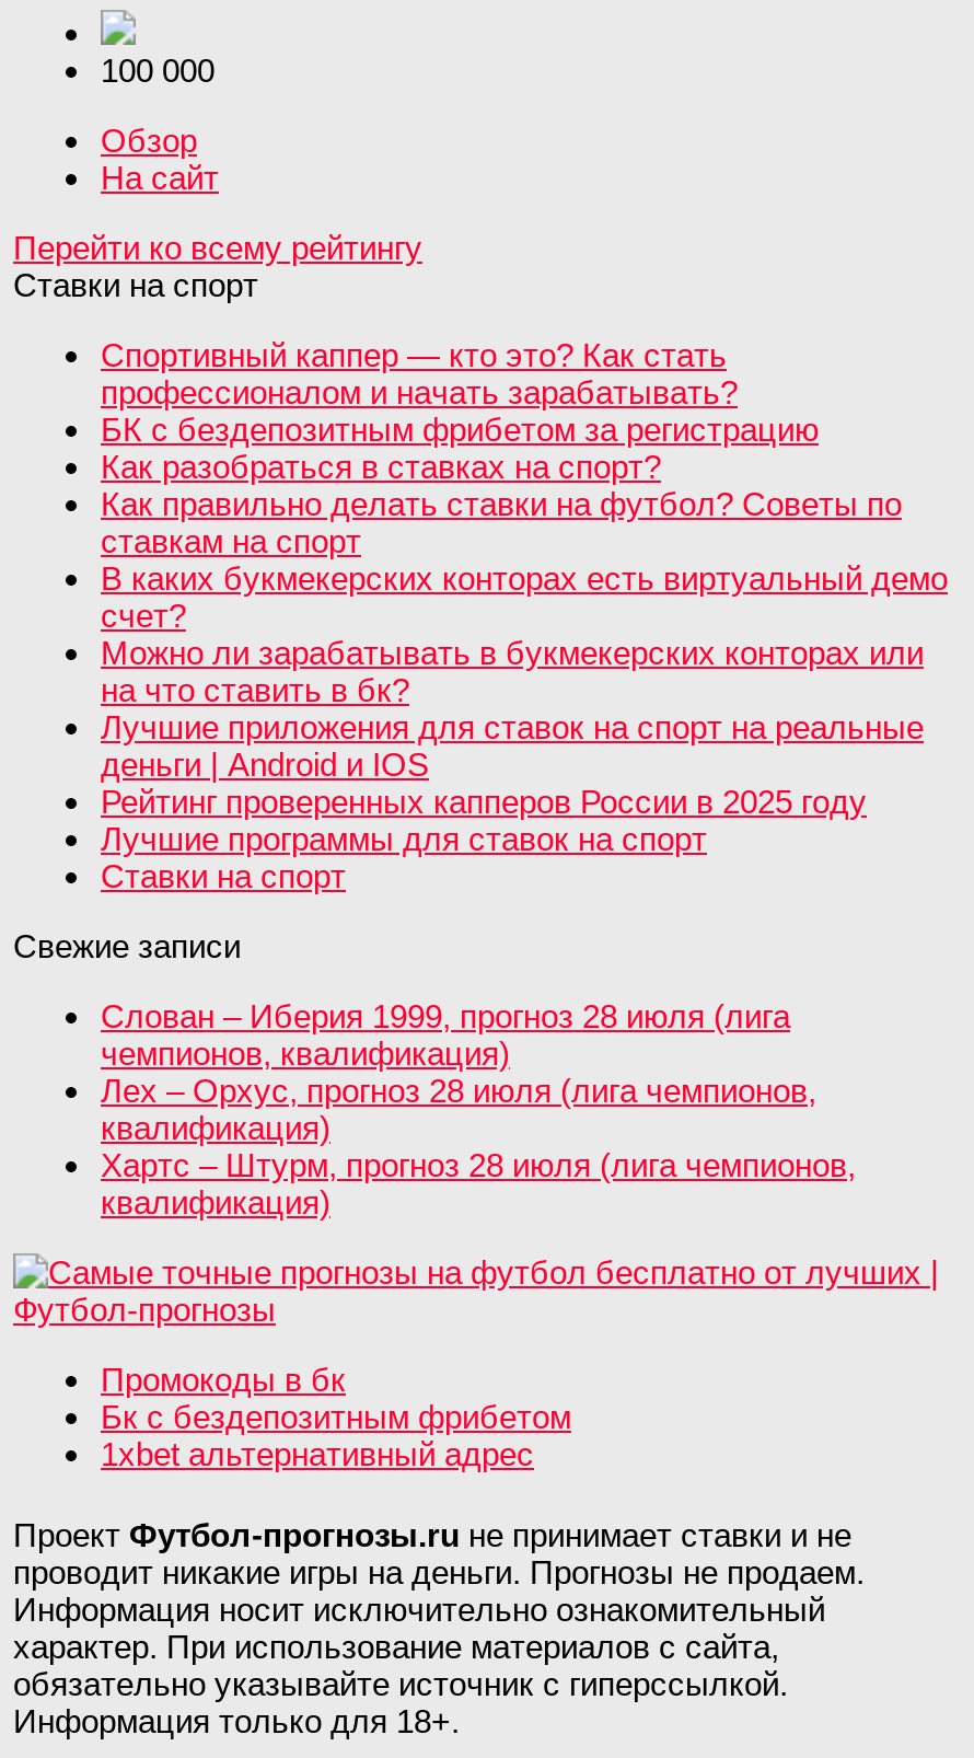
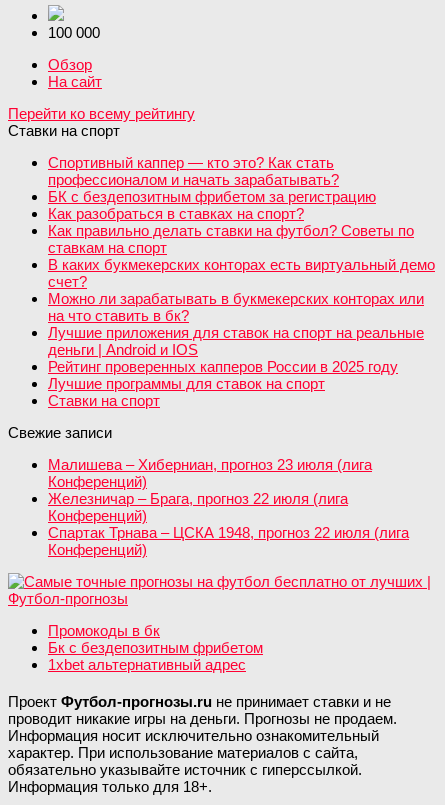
- Слован – Иберия 1999, прогноз 28 июля (лига
- чемпионов, квалификация)
- Лех – Орхус, прогноз 28 июля (лига чемпионов,
- квалификация)
- Хартс – Штурм, прогноз 28 июля (лига чемпионов,
- квалификация)
+ Малишева – Хиберниан, прогноз 23 июля (лига
+ Конференций)
+ Железничар – Брага, прогноз 22 июля (лига
+ Конференций)
+ Спартак Трнава – ЦСКА 1948, прогноз 22 июля (лига
+ Конференций)
